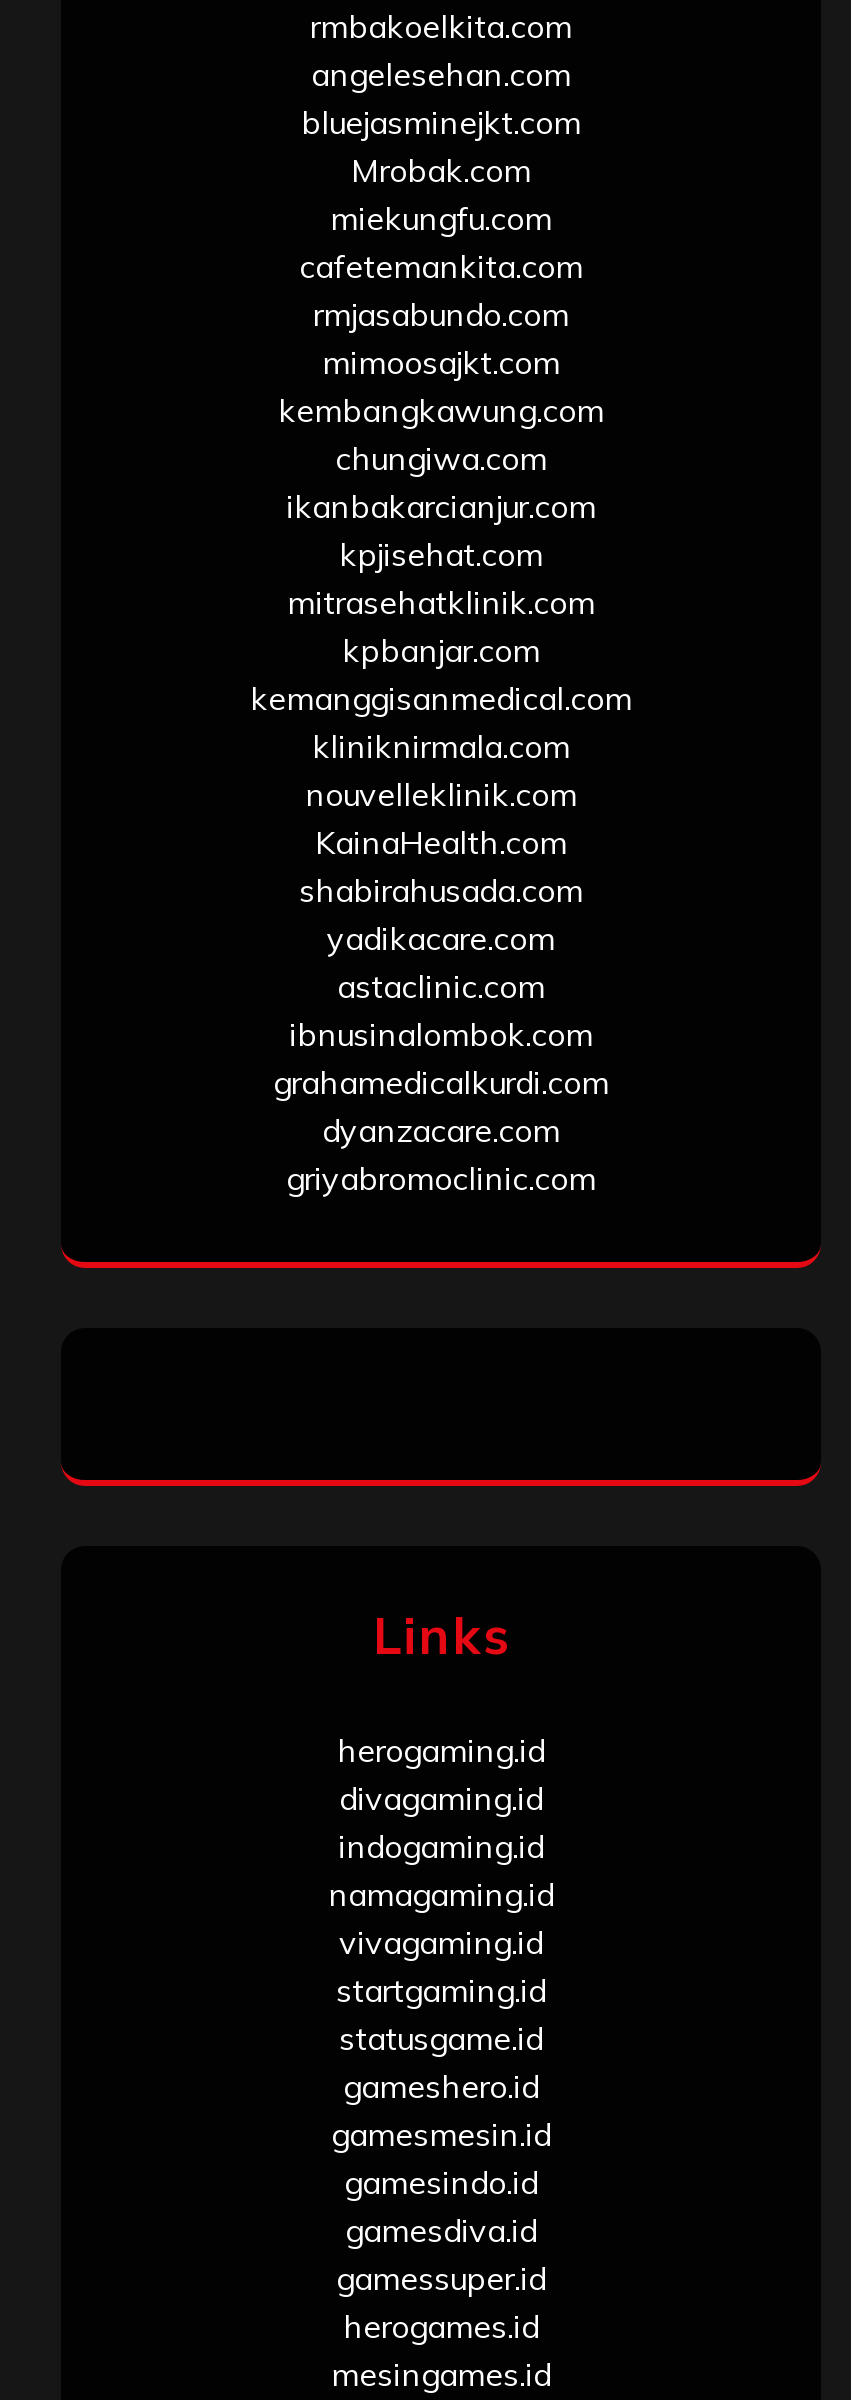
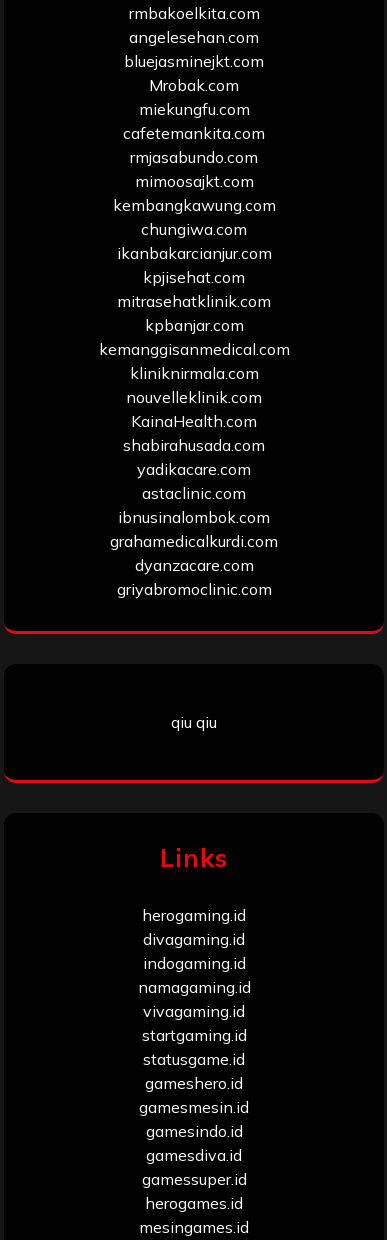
+ qiu qiu
